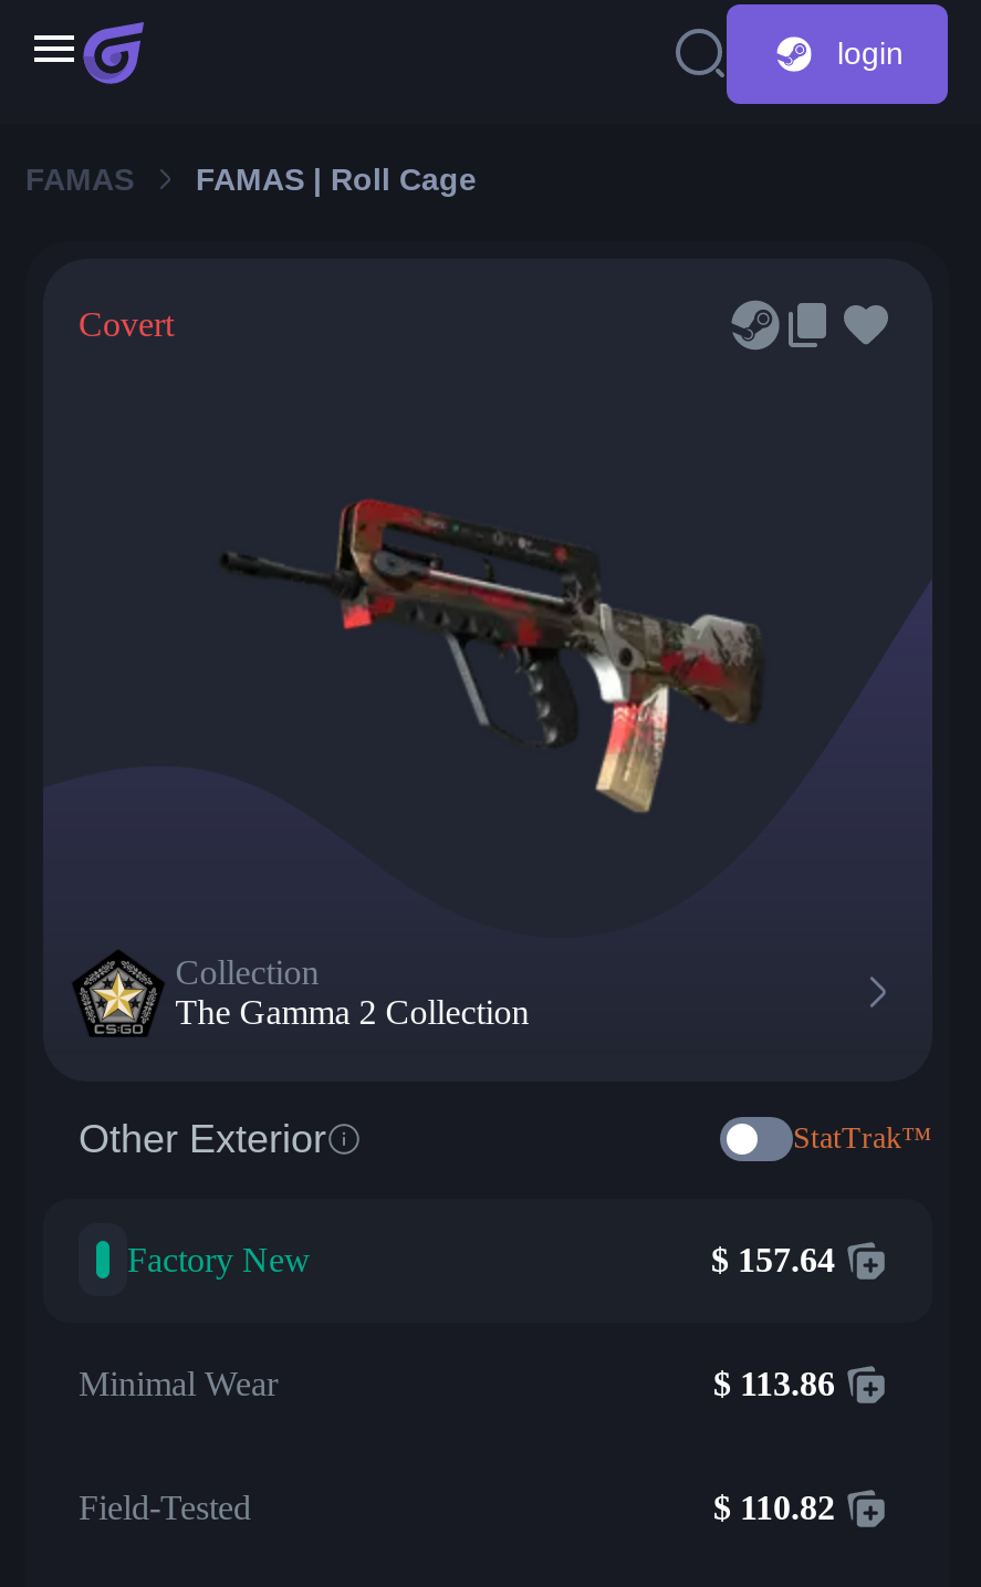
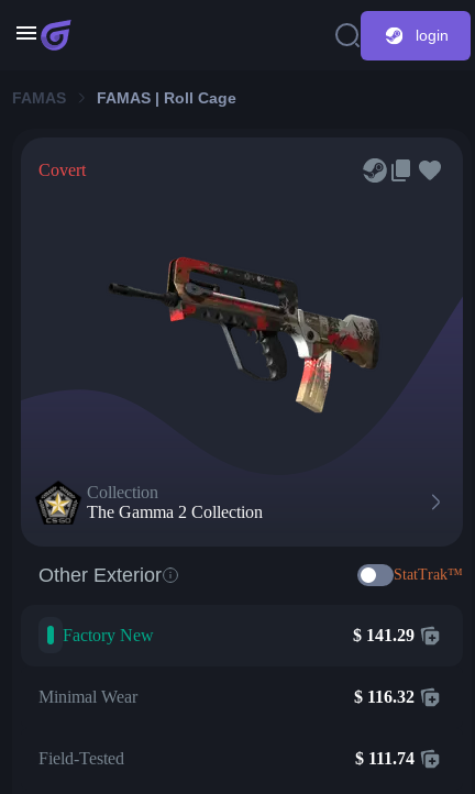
- $157.64
+ $141.29

- $113.86
+ $116.32

- $110.82
+ $111.74
